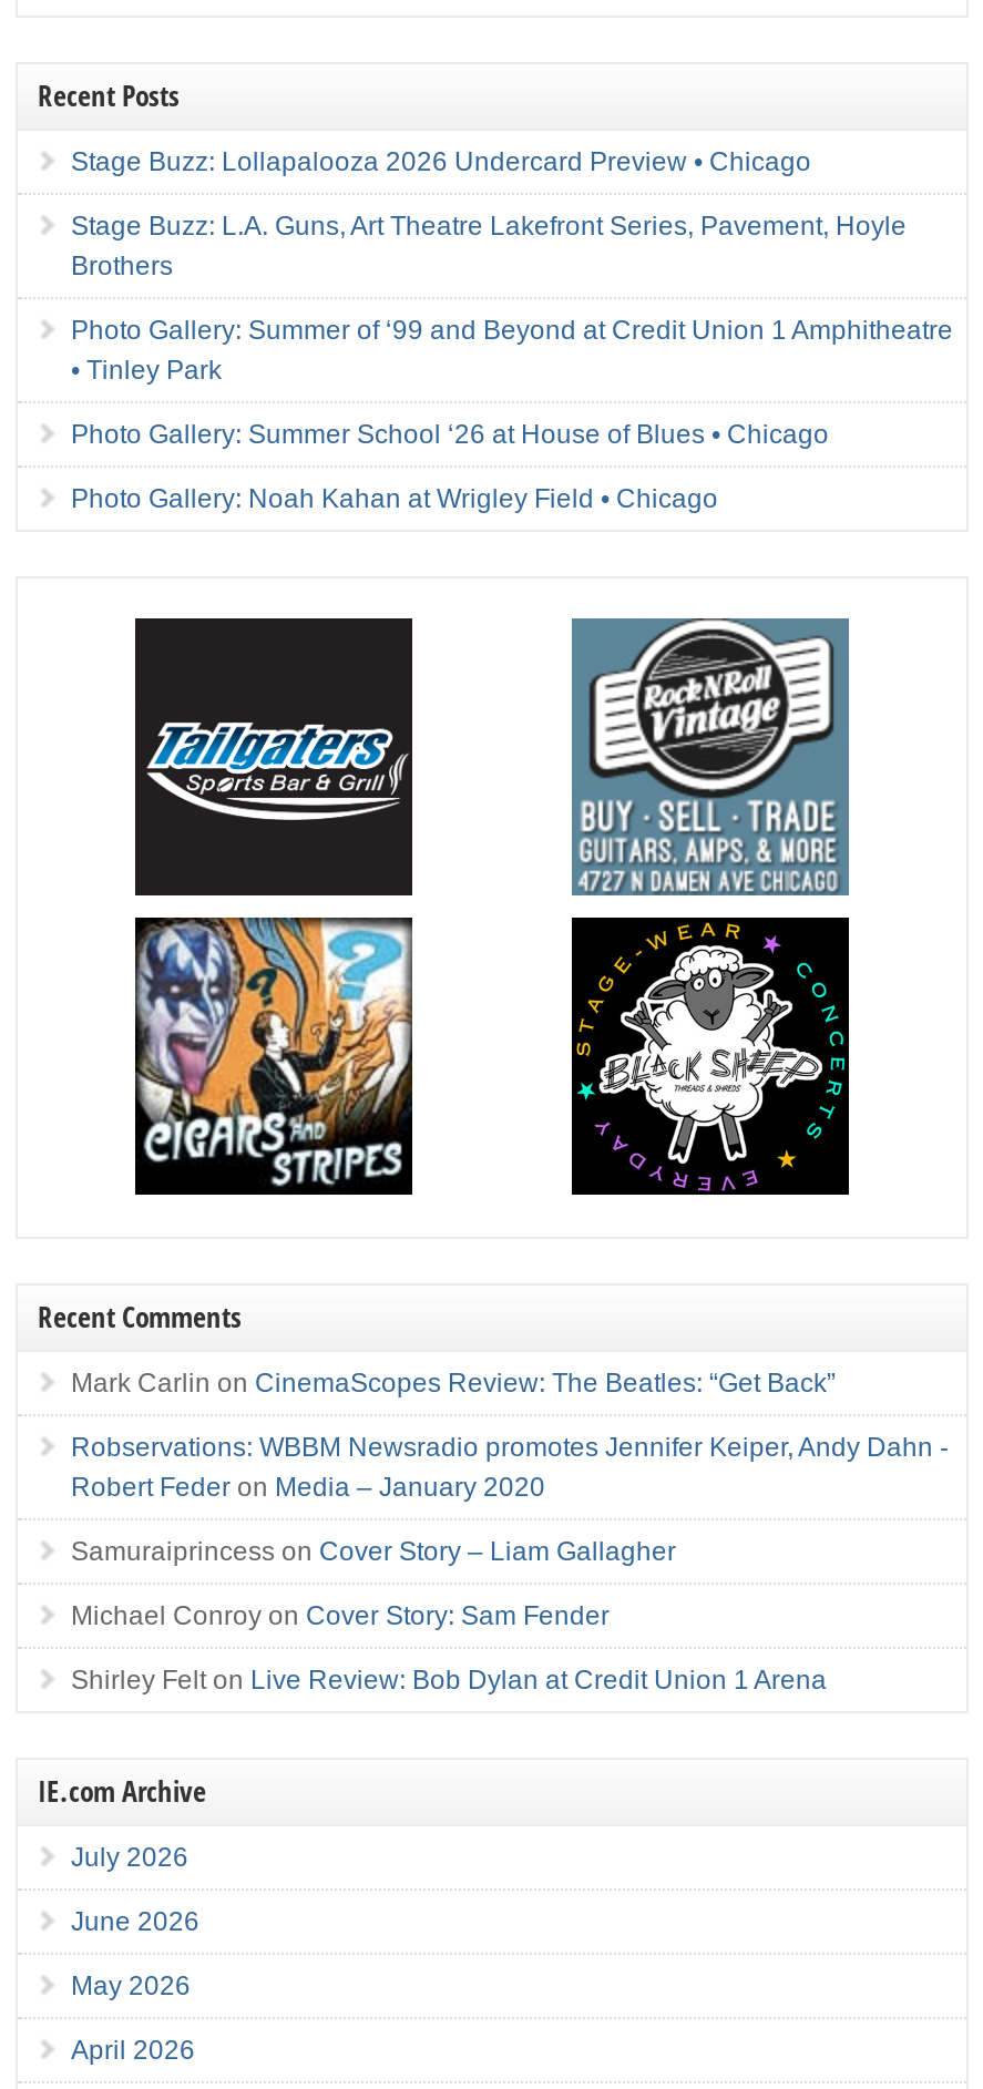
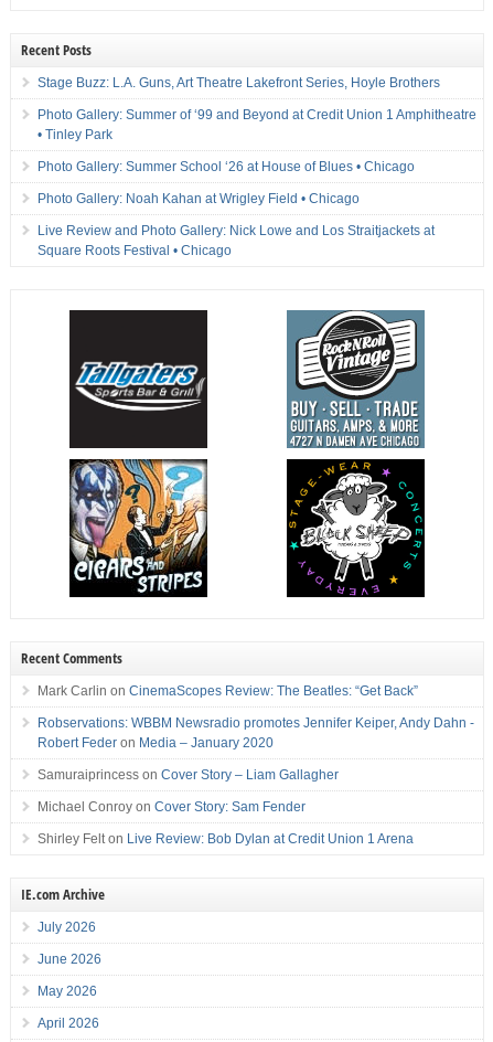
- Stage Buzz: Lollapalooza 2026 Undercard Preview • Chicago
- Stage Buzz: L.A. Guns, Art Theatre Lakefront Series, Pavement, Hoyle
- Brothers
+ Stage Buzz: L.A. Guns, Art Theatre Lakefront Series, Hoyle Brothers

moved up: Photo Gallery: Summer of ‘99 and Beyond at Credit Union 1 Amphitheatre | • Tinley Park | Photo Gallery: Summer School ‘26 at House of Blues • Chicago | Photo Gallery: Noah Kahan at Wrigley Field • Chicago

+ Live Review and Photo Gallery: Nick Lowe and Los Straitjackets at
+ Square Roots Festival • Chicago
